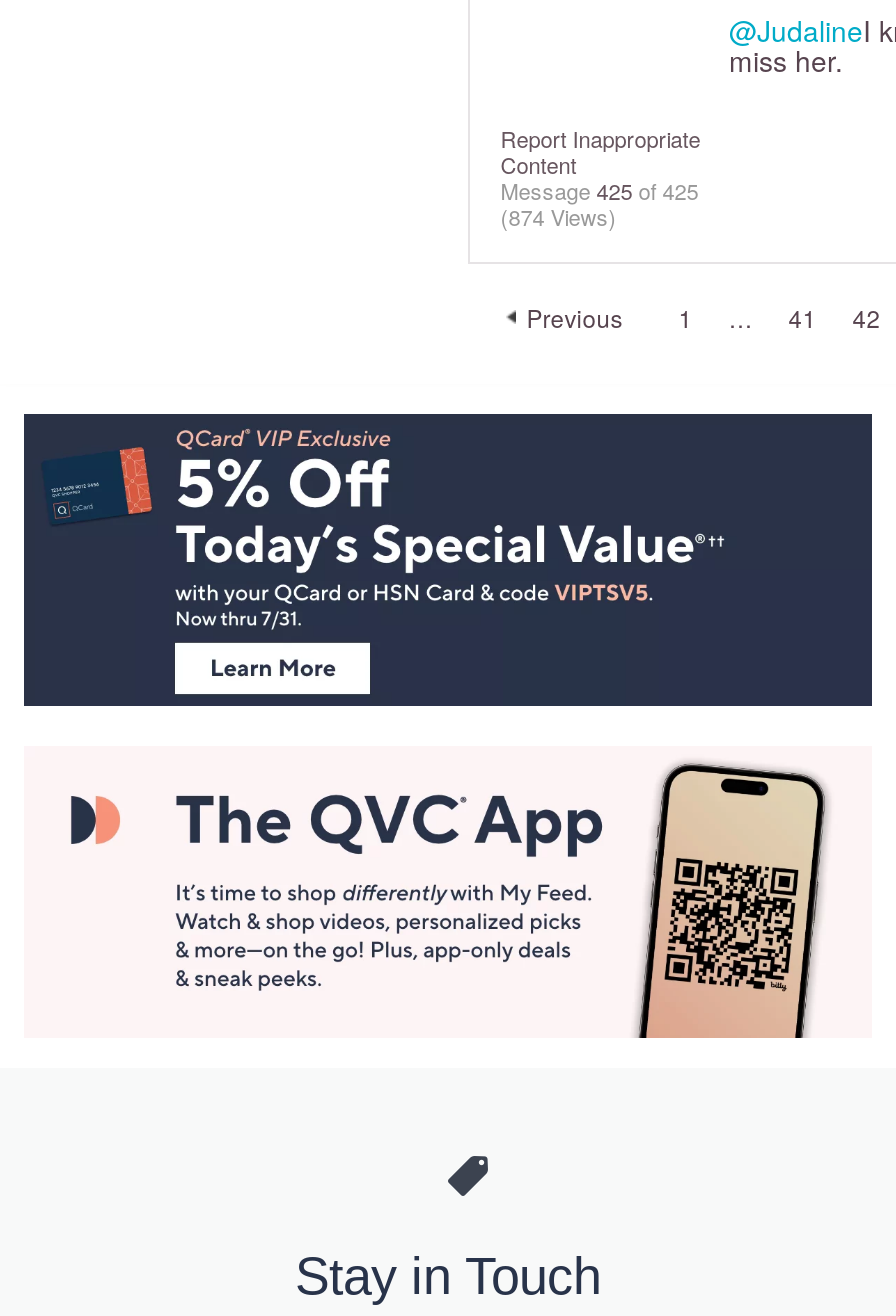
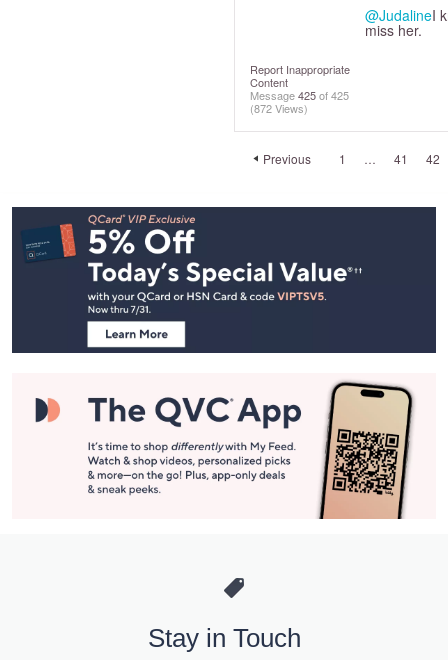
- (874 Views)
+ (872 Views)
